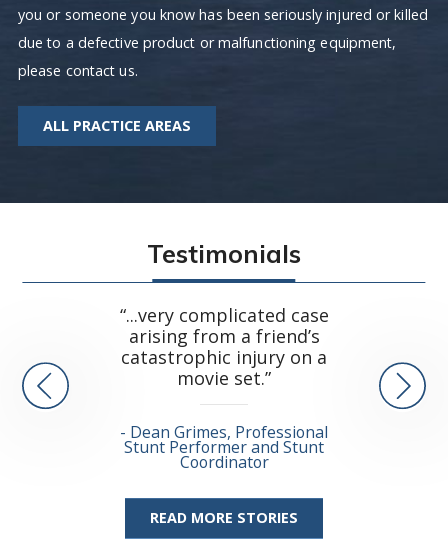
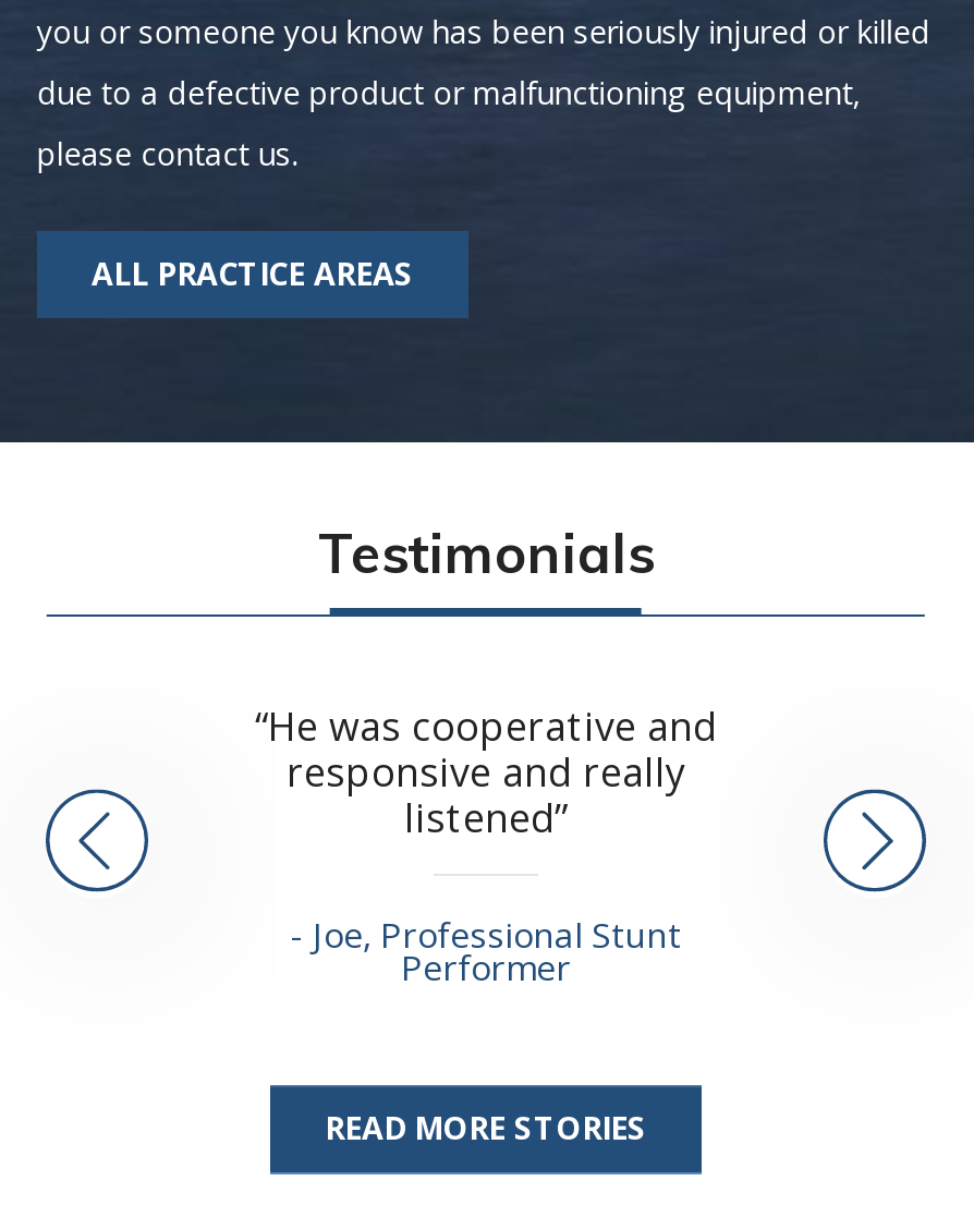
- “...very complicated case
- arising from a friend’s
- catastrophic injury on a
- movie set.”
+ “He was cooperative and
+ responsive and really
+ listened”

- Dean Grimes, Professional
- Stunt Performer and Stunt
- Coordinator
+ Joe, Professional Stunt
+ Performer
